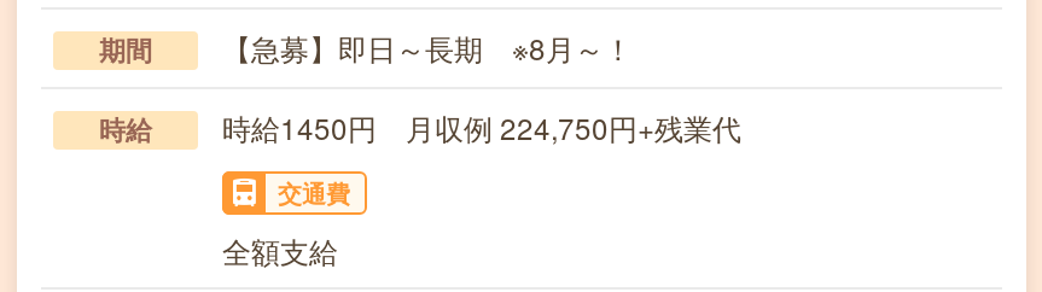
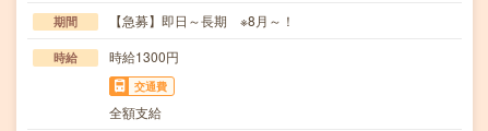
- 時給1450円 月収例 224,750円+残業代
+ 時給1300円
